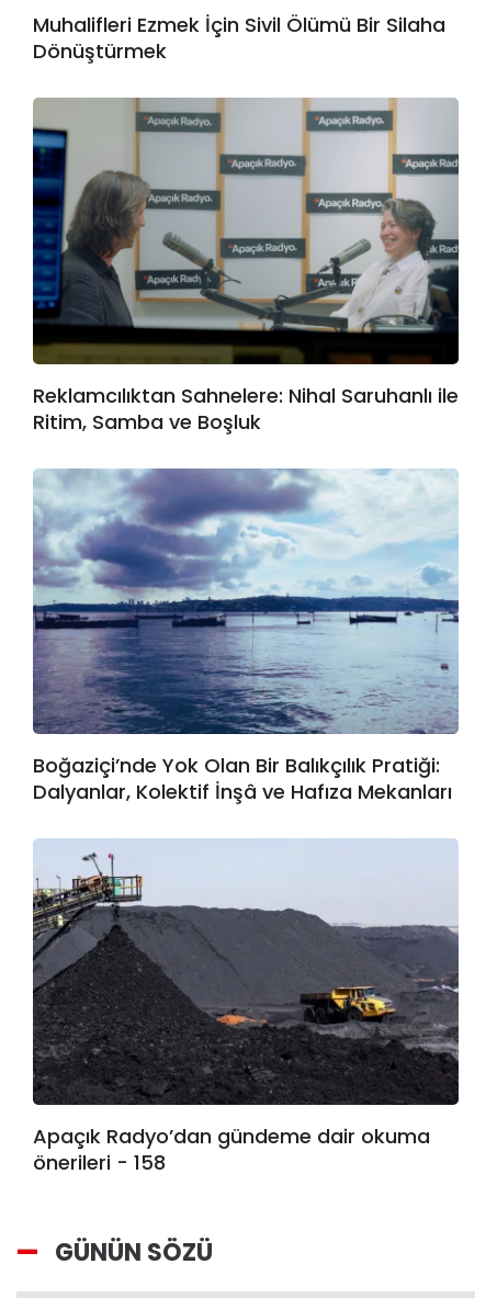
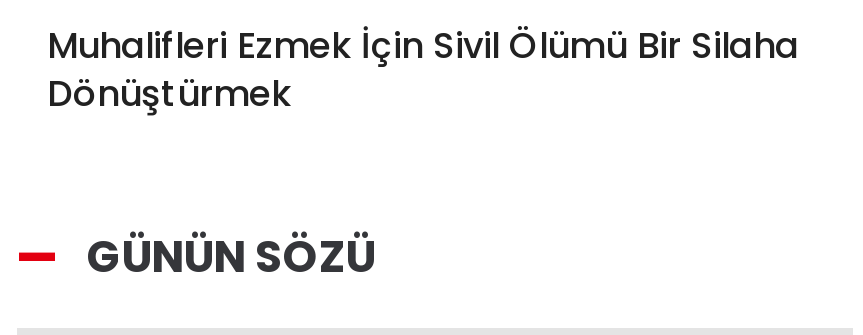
- [image]
- Reklamcılıktan Sahnelere: Nihal Saruhanlı ile
- Ritim, Samba ve Boşluk

- [image]
- Boğaziçi’nde Yok Olan Bir Balıkçılık Pratiği:
- Dalyanlar, Kolektif İnşâ ve Hafıza Mekanları

- [image]
- Apaçık Radyo’dan gündeme dair okuma
- önerileri - 158
